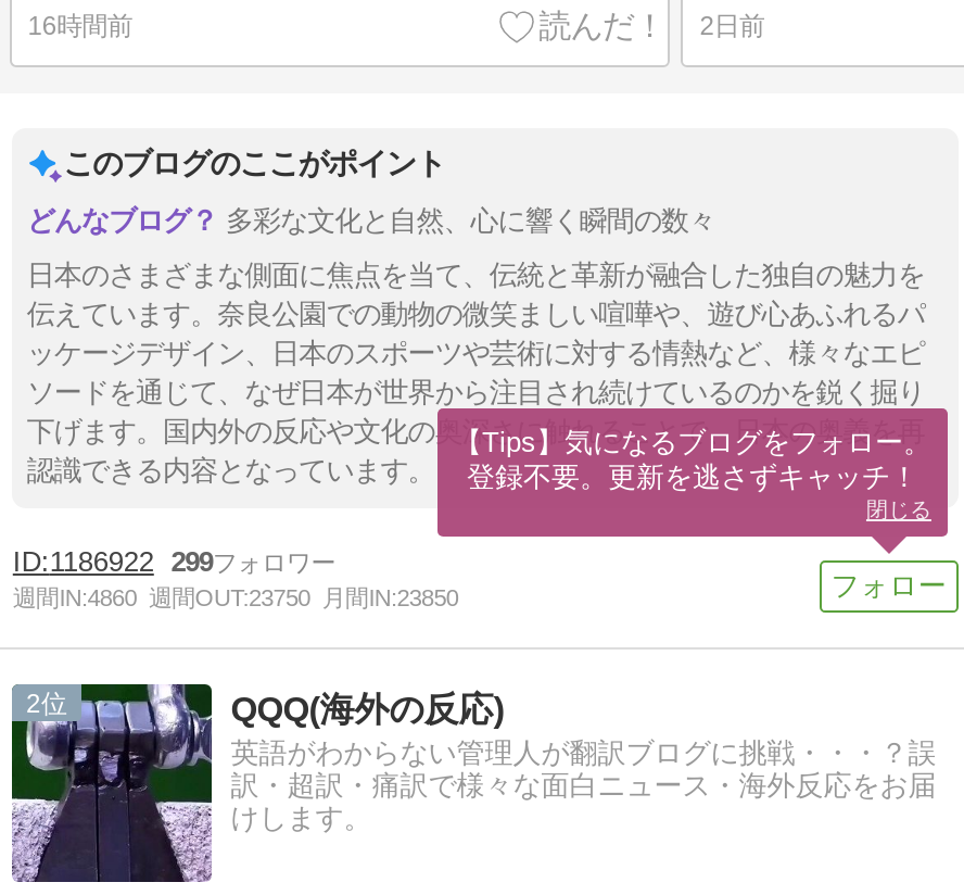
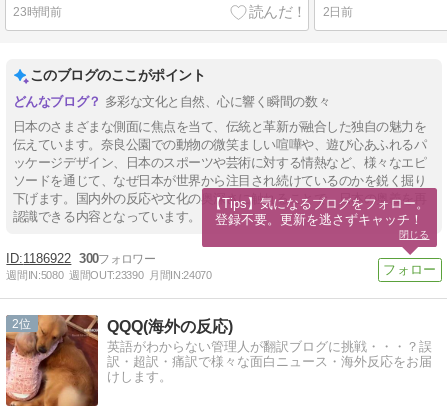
- 16時間前
+ 23時間前

- 1186922 299
+ 1186922 300

- 週間IN:4860 週間OUT:23750 月間IN:23850
+ 週間IN:5080 週間OUT:23390 月間IN:24070

- [image]
+ [image]
